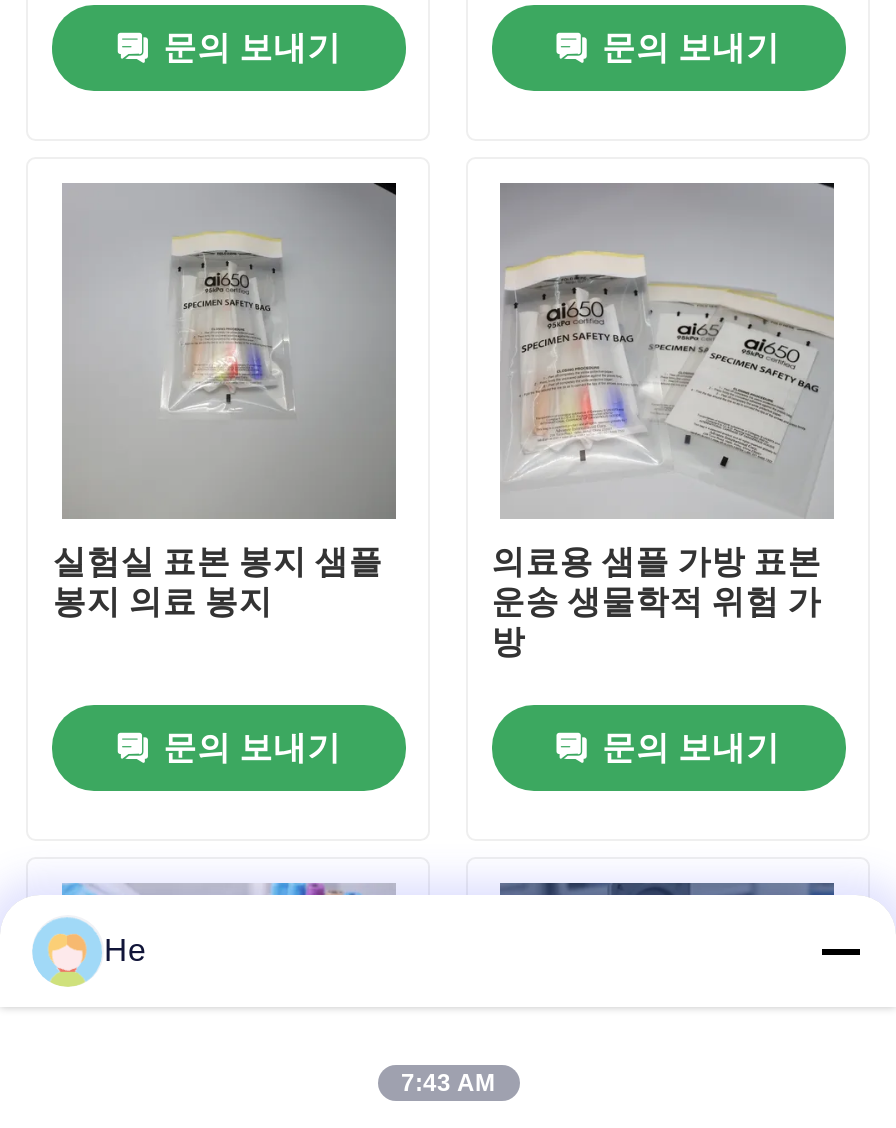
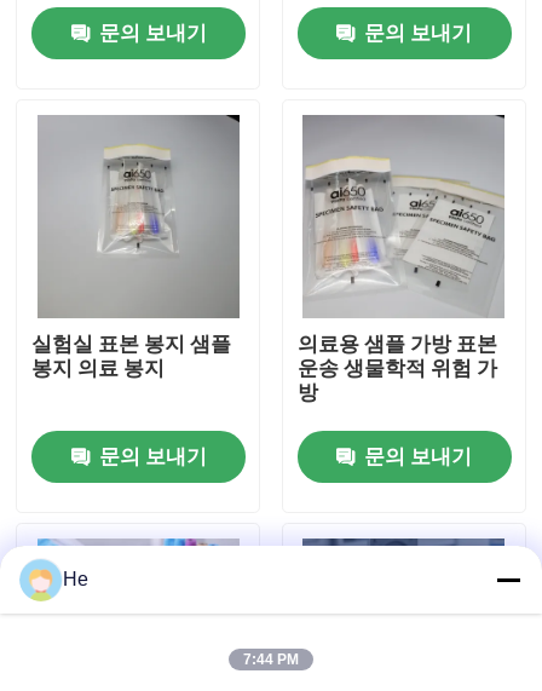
- 7:43 AM
+ 7:44 PM
